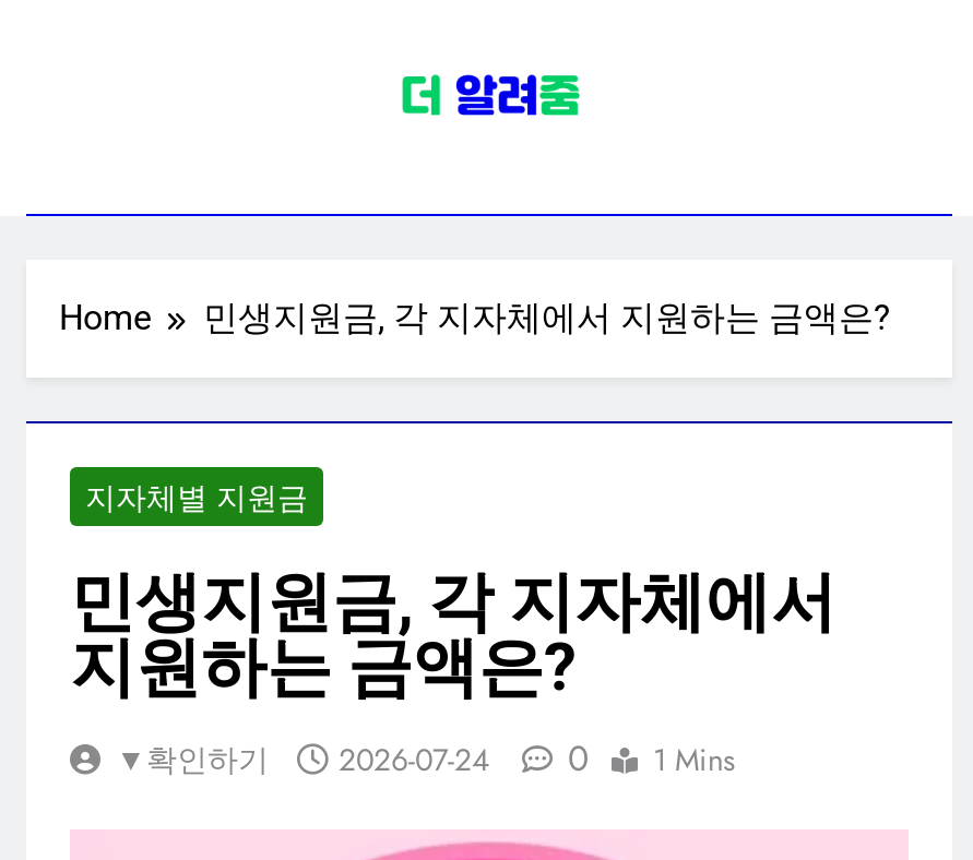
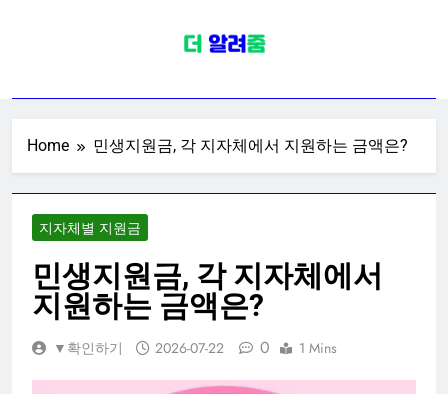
- 2026-07-24
+ 2026-07-22
